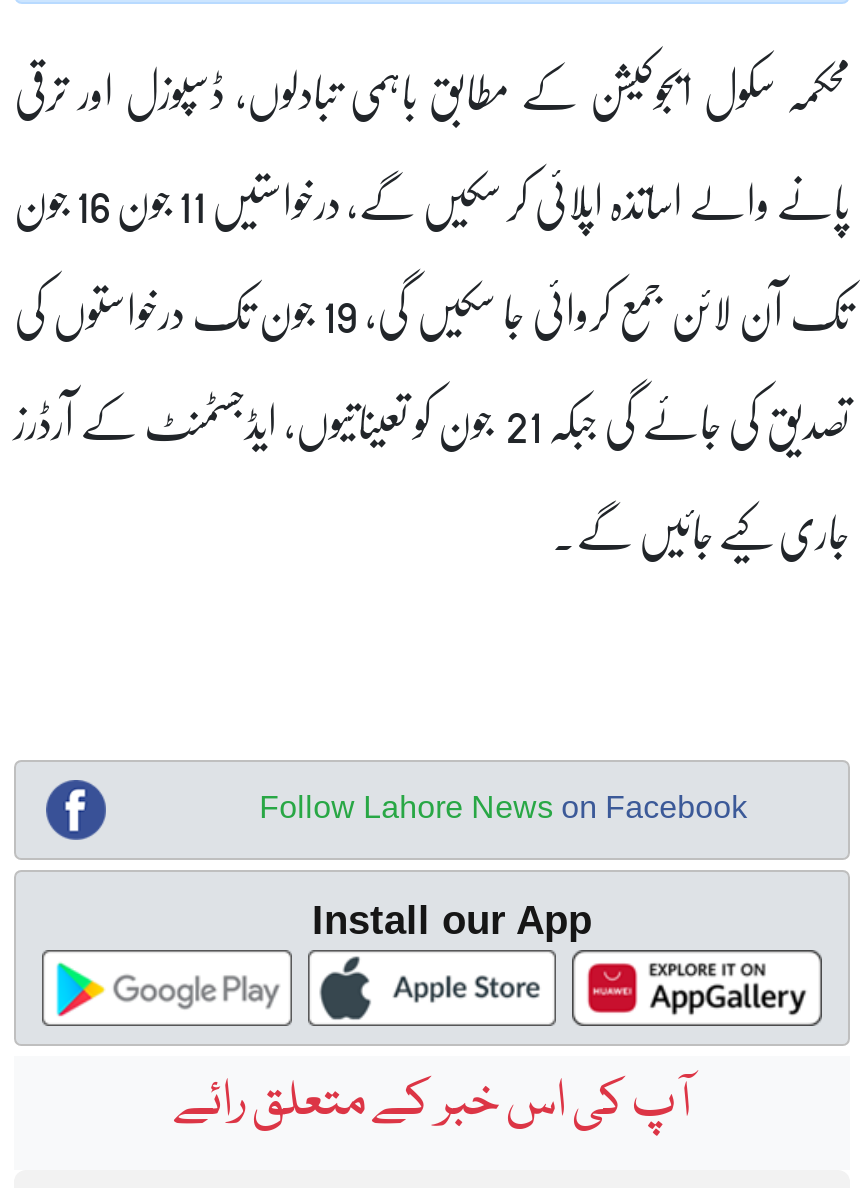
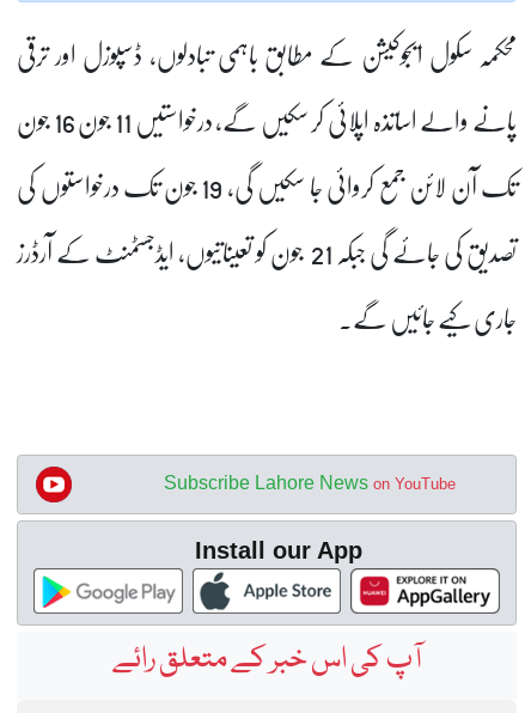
- [image]
+ [image]

- Follow Lahore News on Facebook
+ Subscribe Lahore News on YouTube
